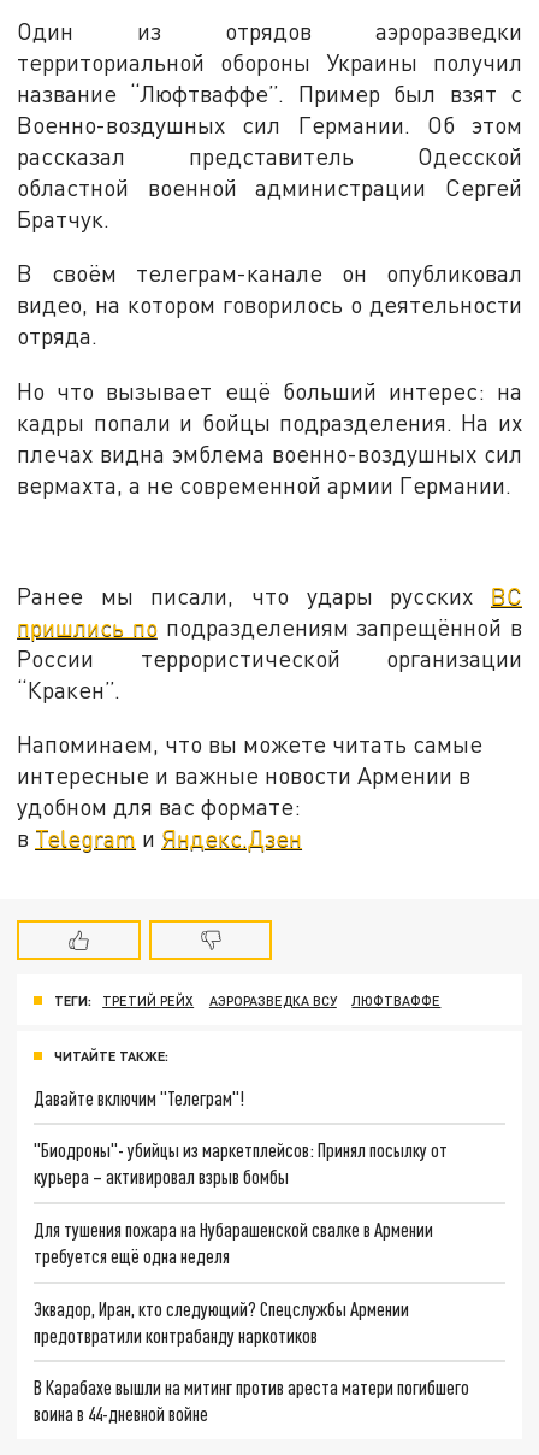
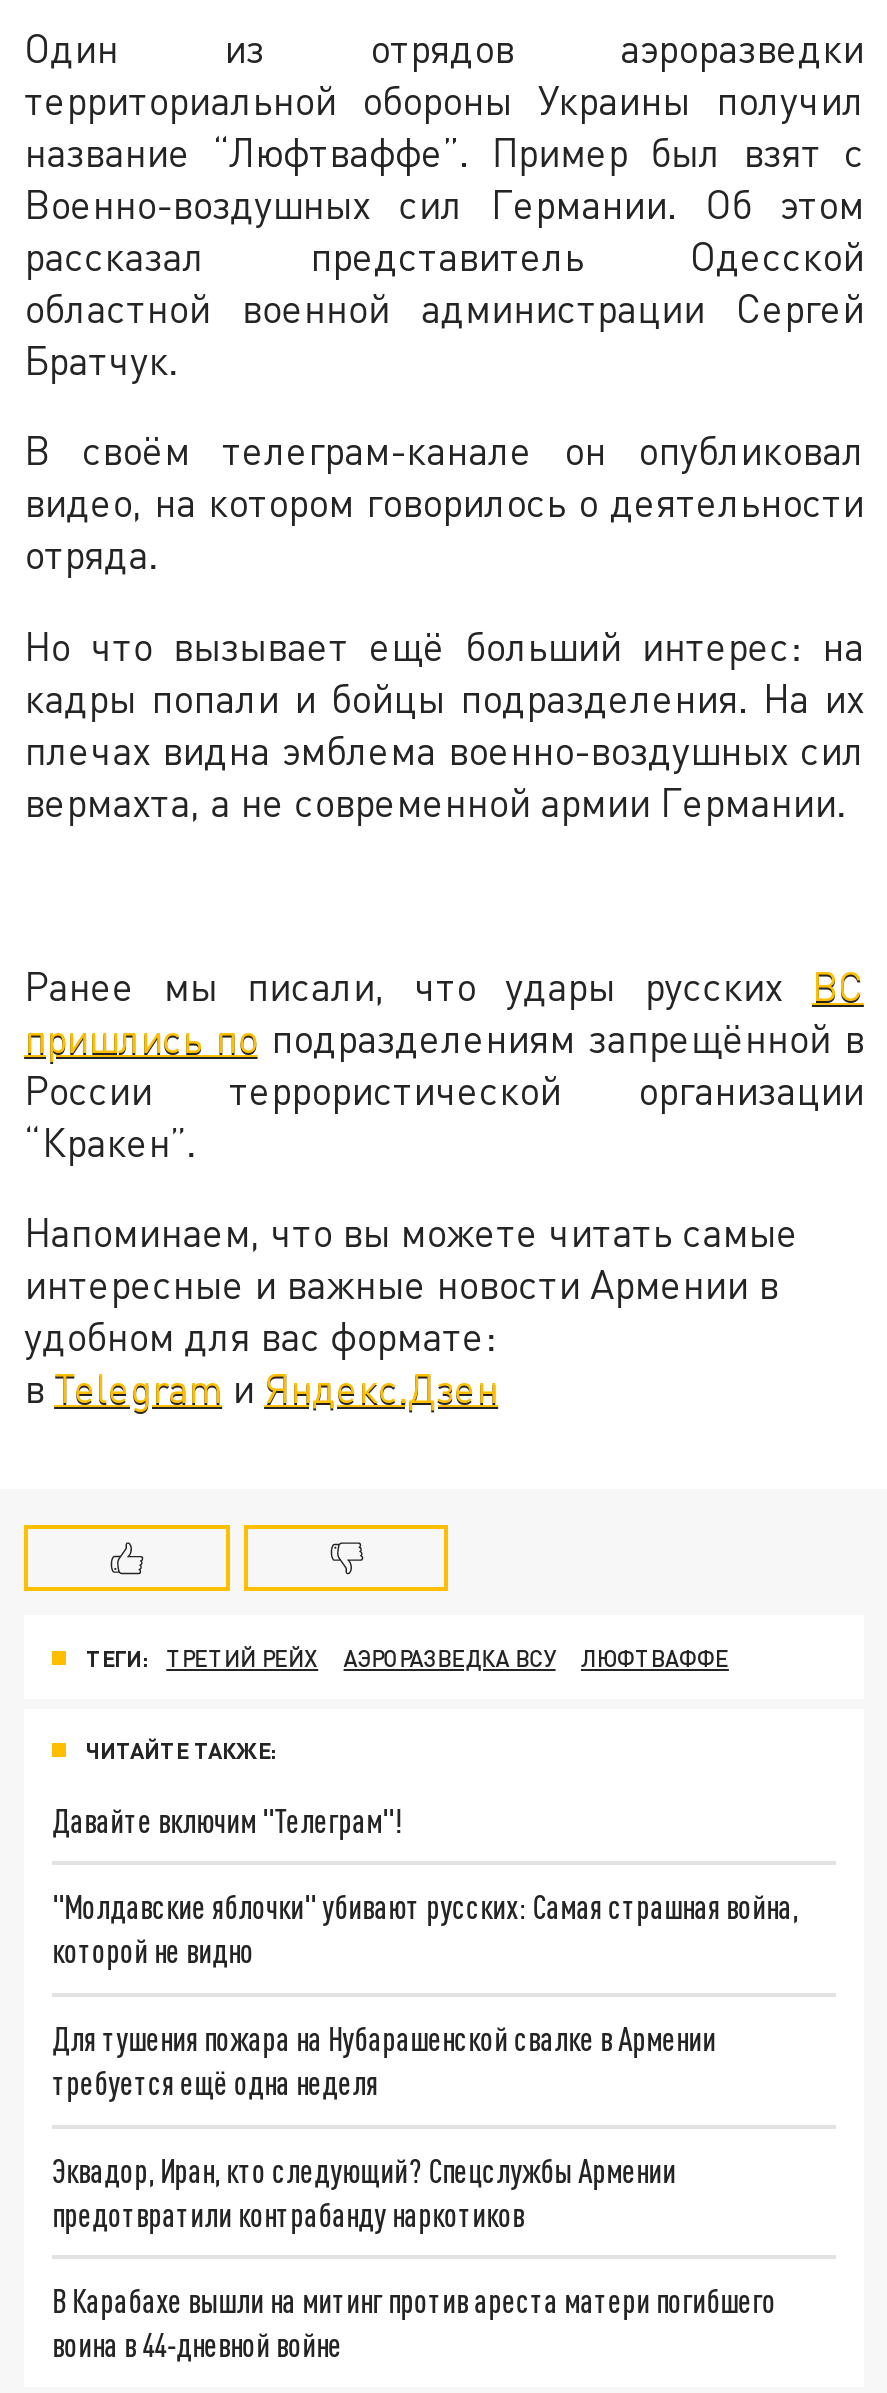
- "Биодроны"- убийцы из маркетплейсов: Принял посылку от
- курьера – активировал взрыв бомбы
+ "Молдавские яблочки" убивают русских: Самая страшная война,
+ которой не видно
